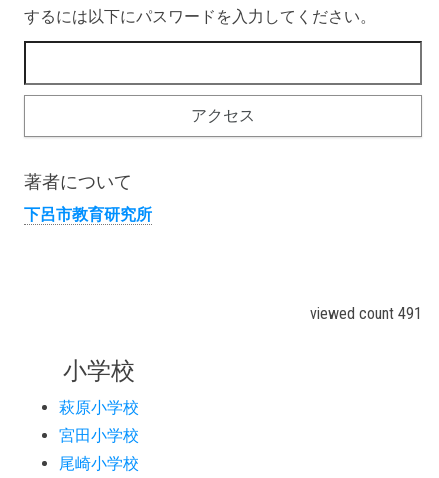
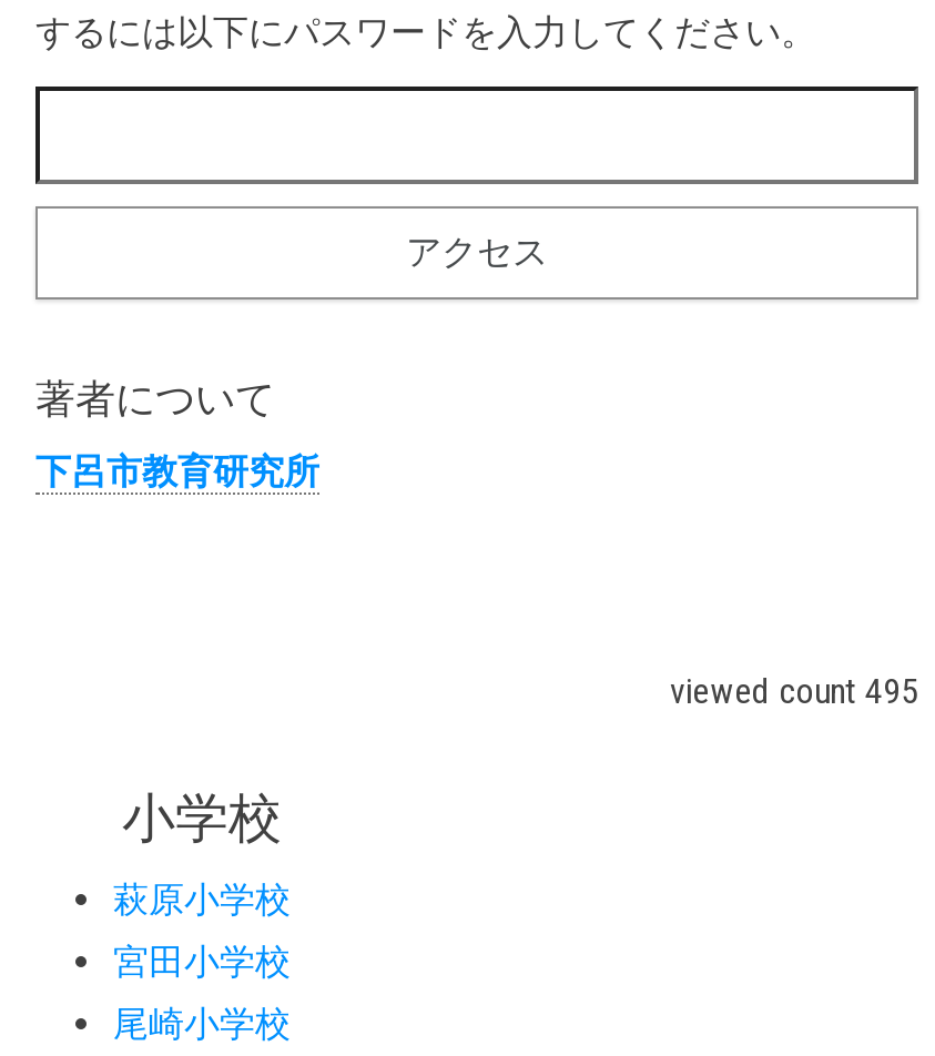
- viewed count 491
+ viewed count 495
